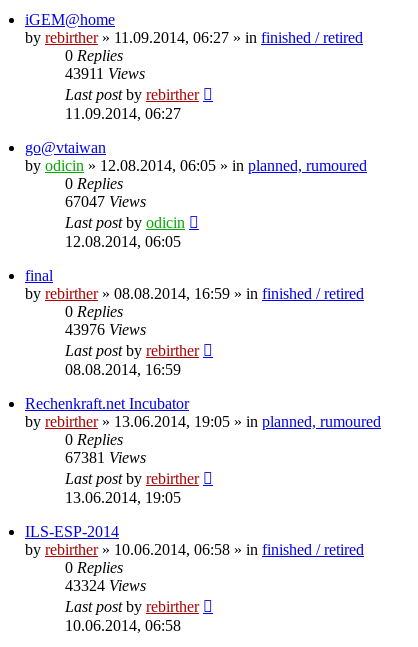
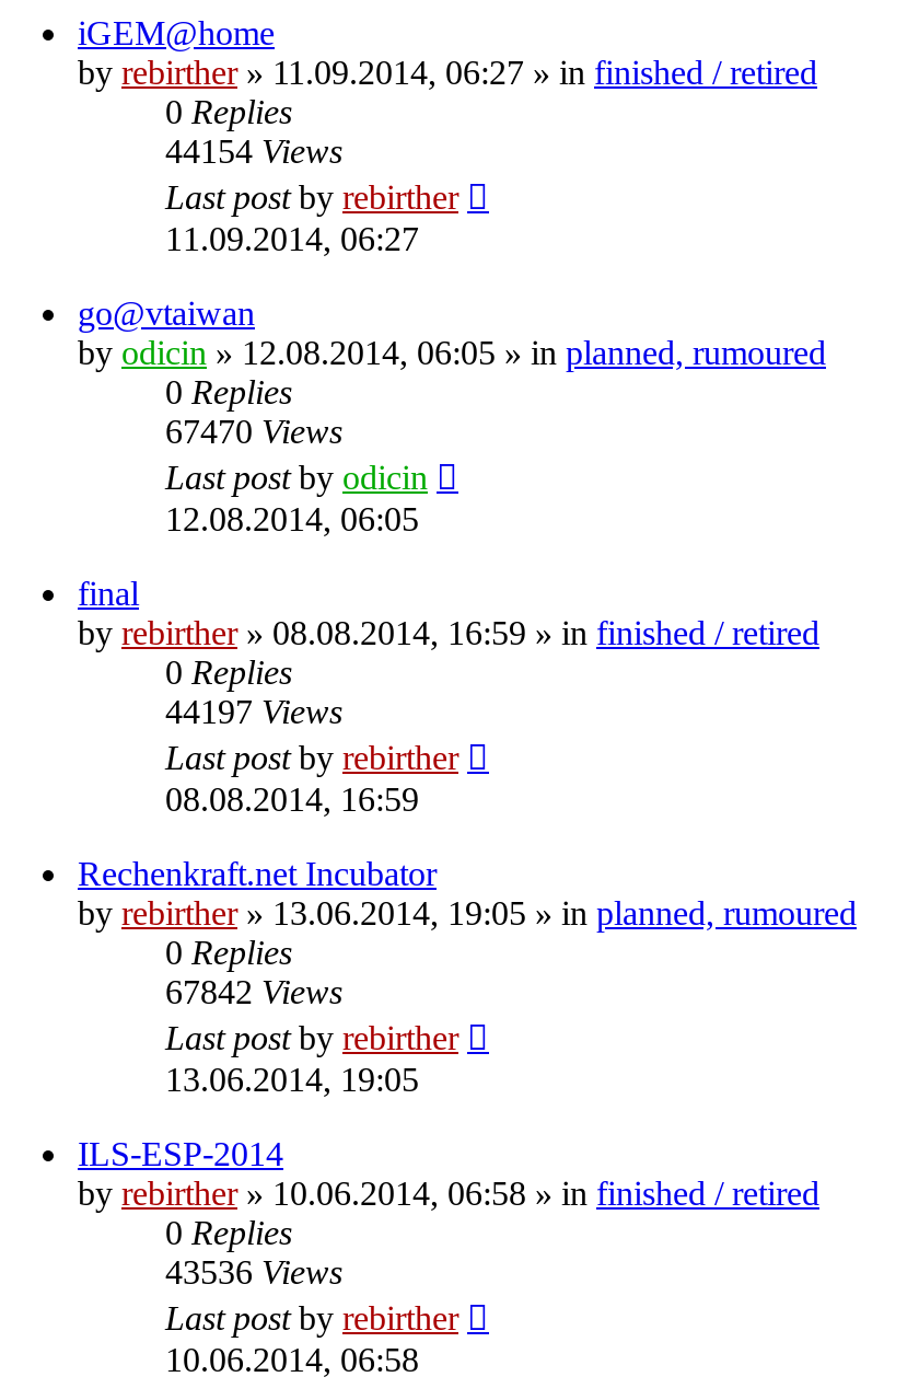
- 43911 Views
+ 44154 Views

- 67047 Views
+ 67470 Views

- 43976 Views
+ 44197 Views

- 67381 Views
+ 67842 Views

- 43324 Views
+ 43536 Views
